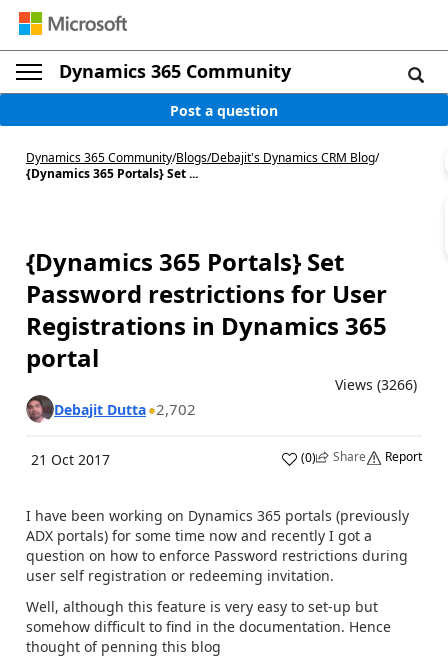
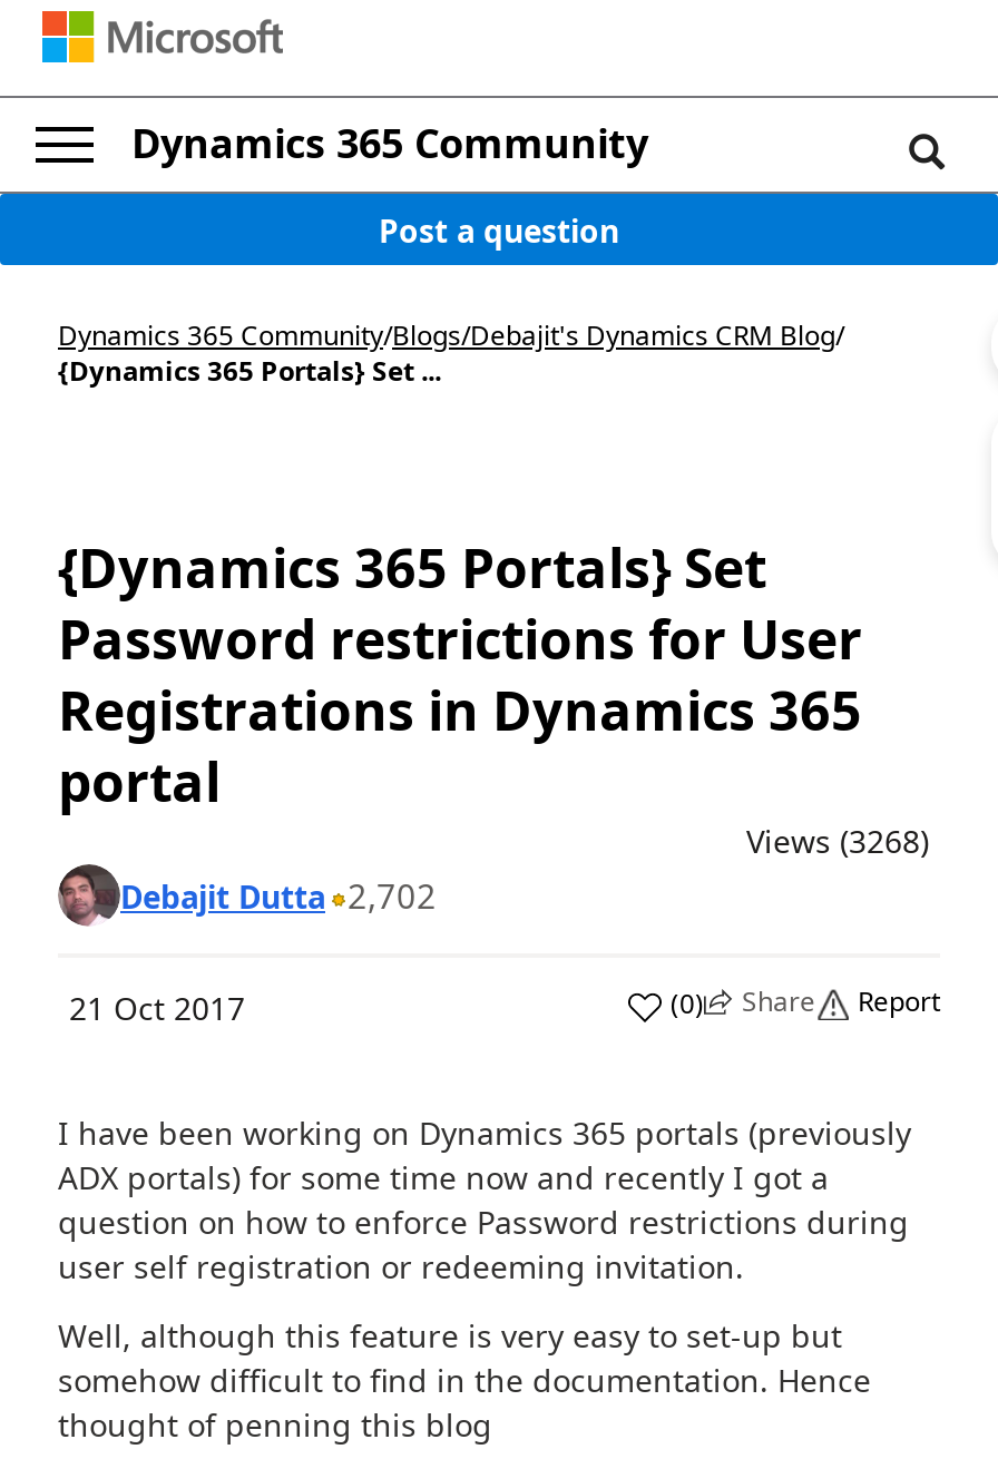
- Views (3266)
+ Views (3268)
